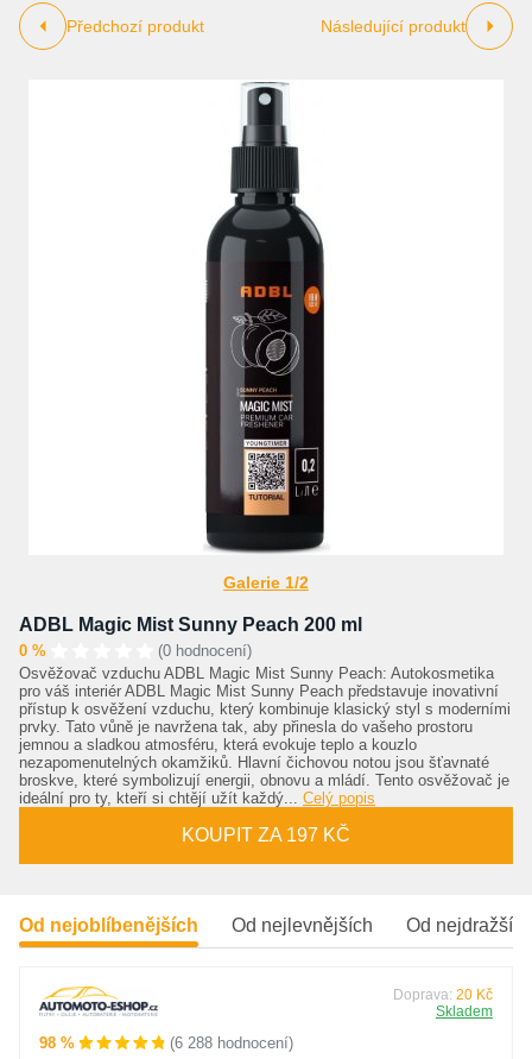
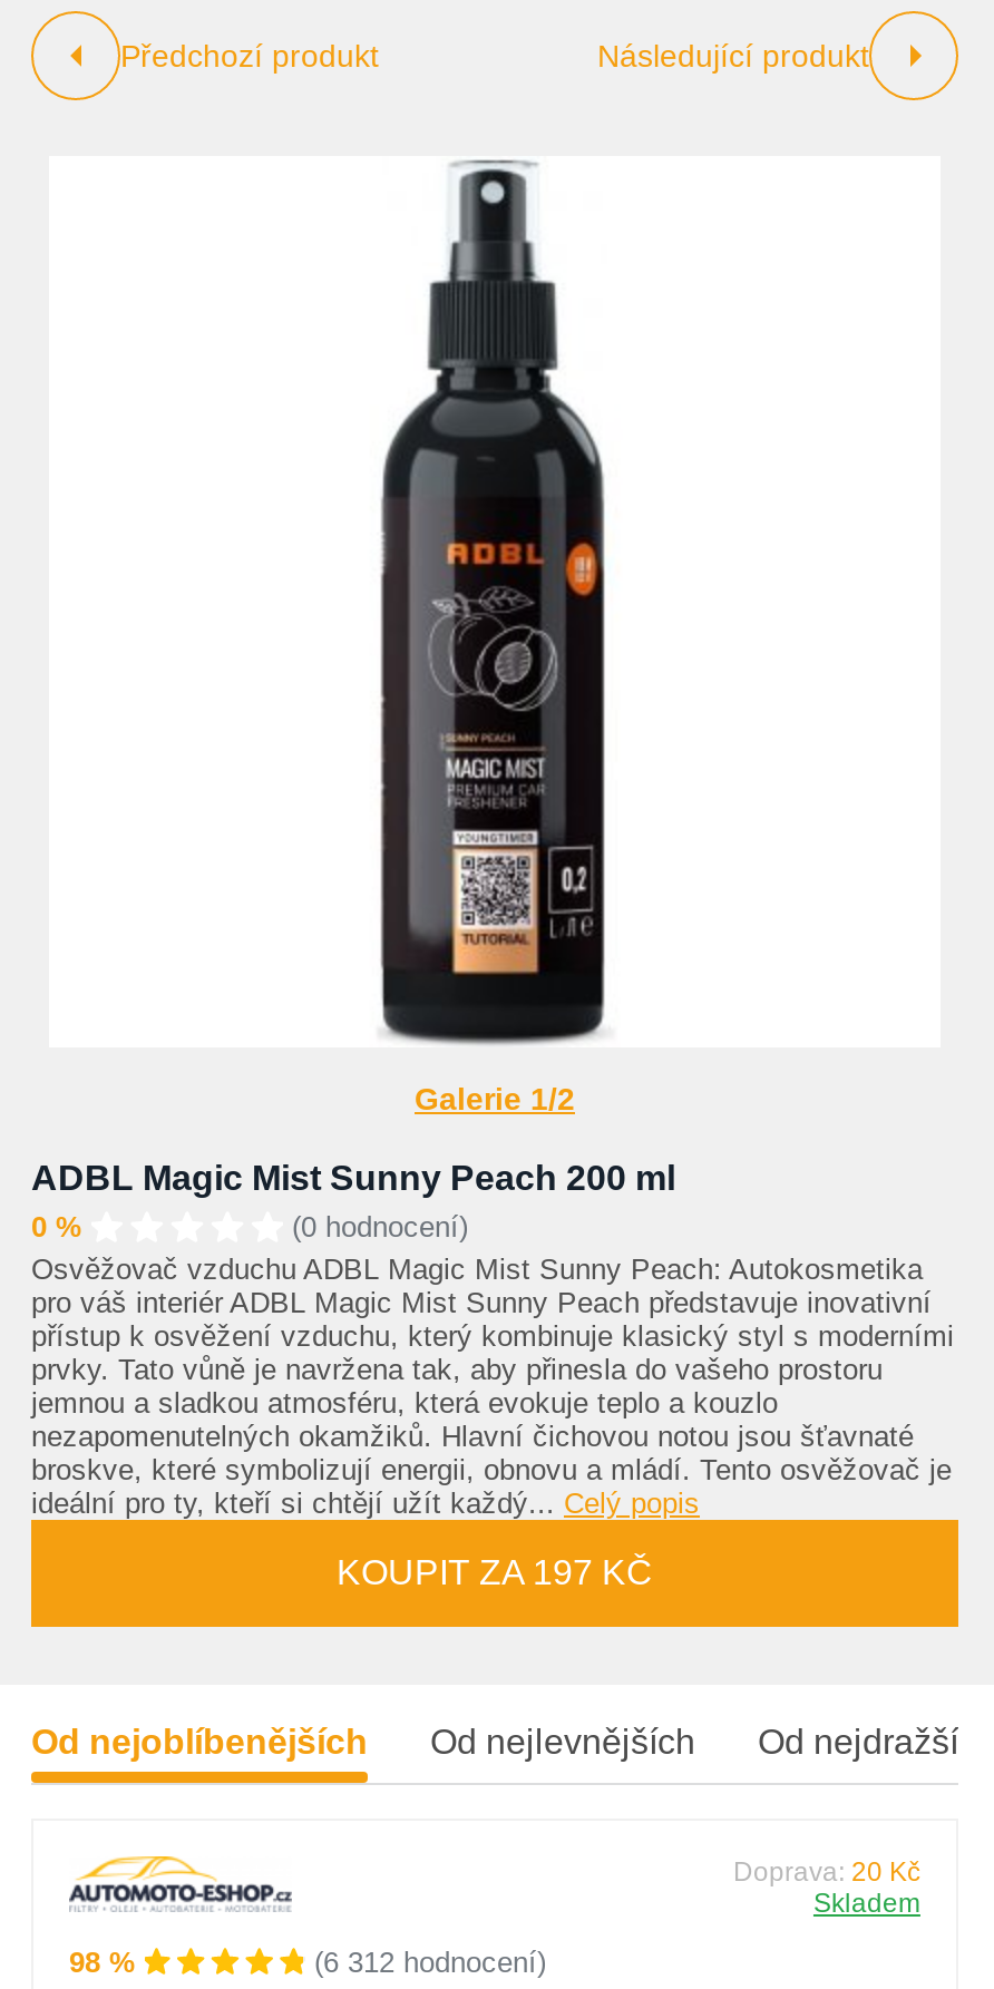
- (6 288 hodnocení)
+ (6 312 hodnocení)
